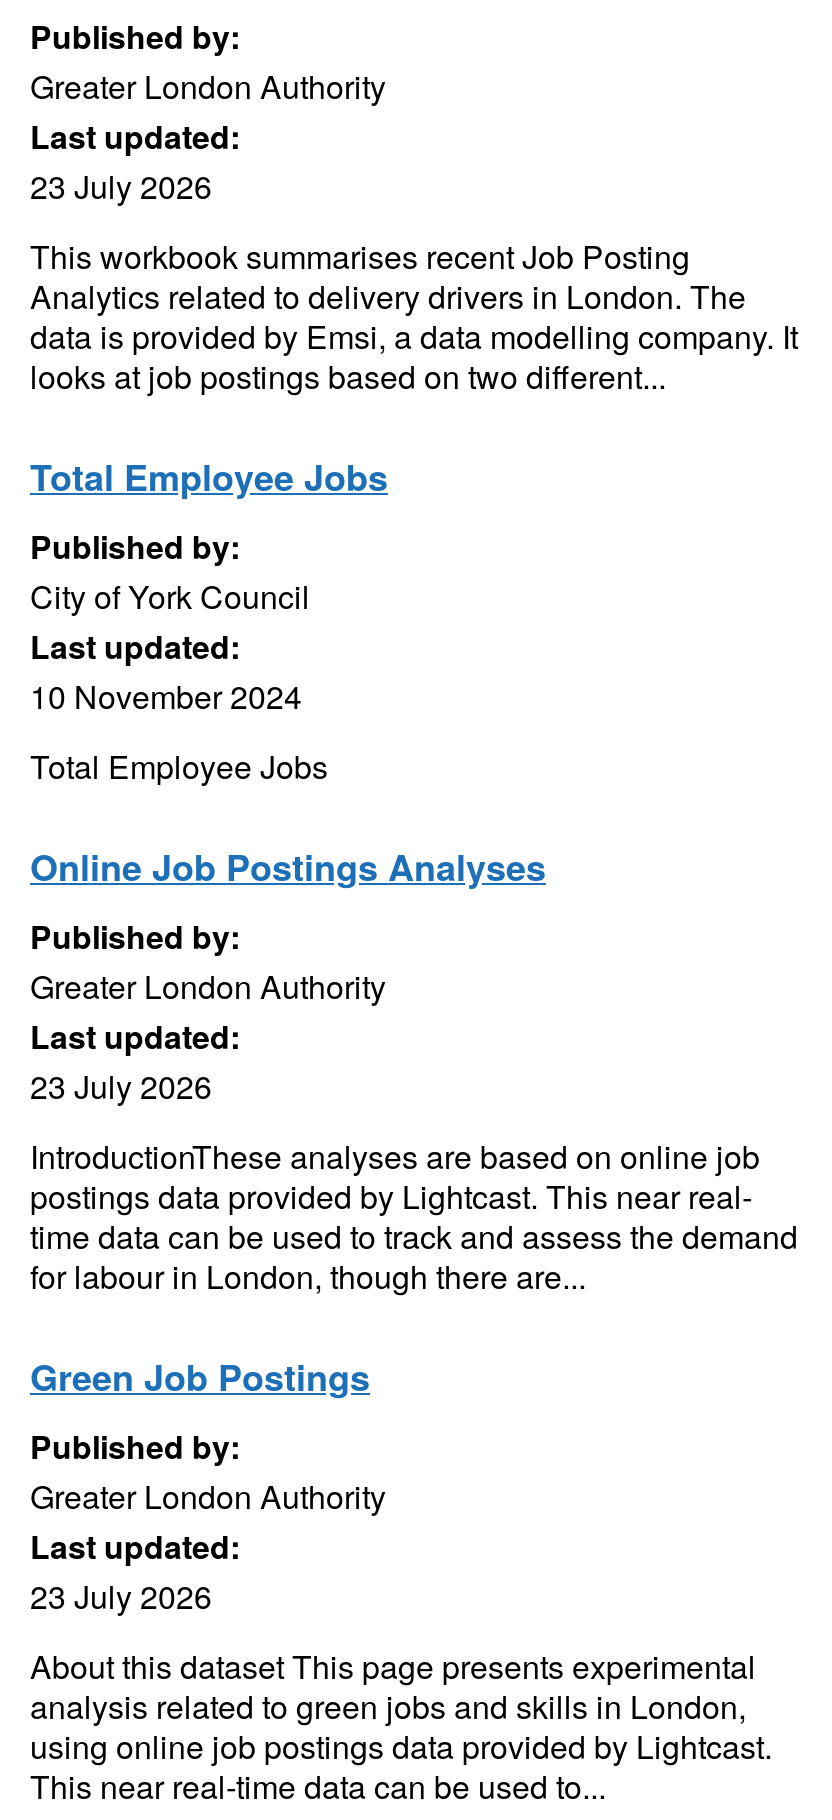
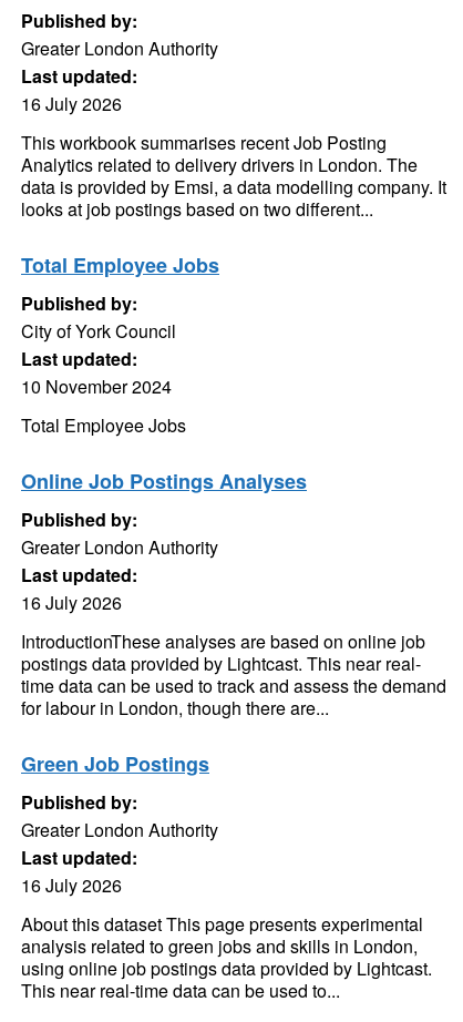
- 23 July 2026
+ 16 July 2026

- 23 July 2026
+ 16 July 2026

- 23 July 2026
+ 16 July 2026
